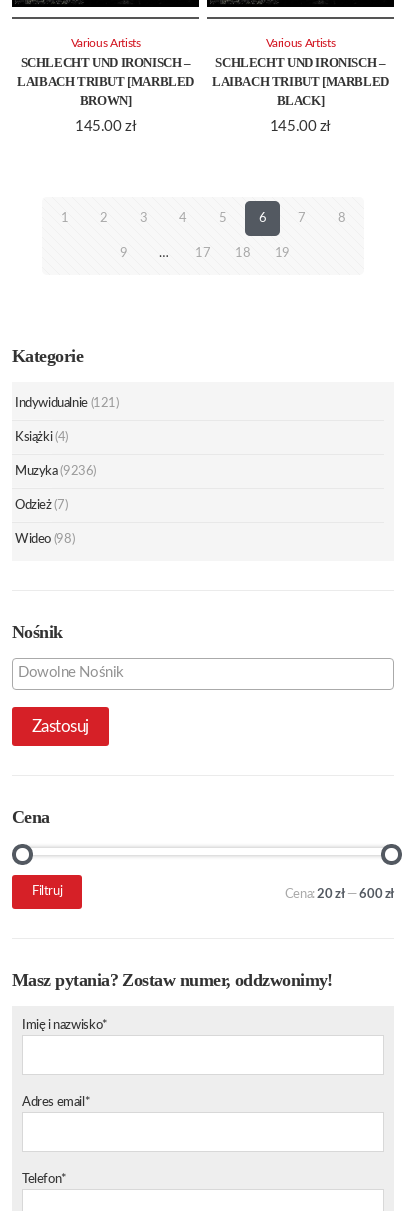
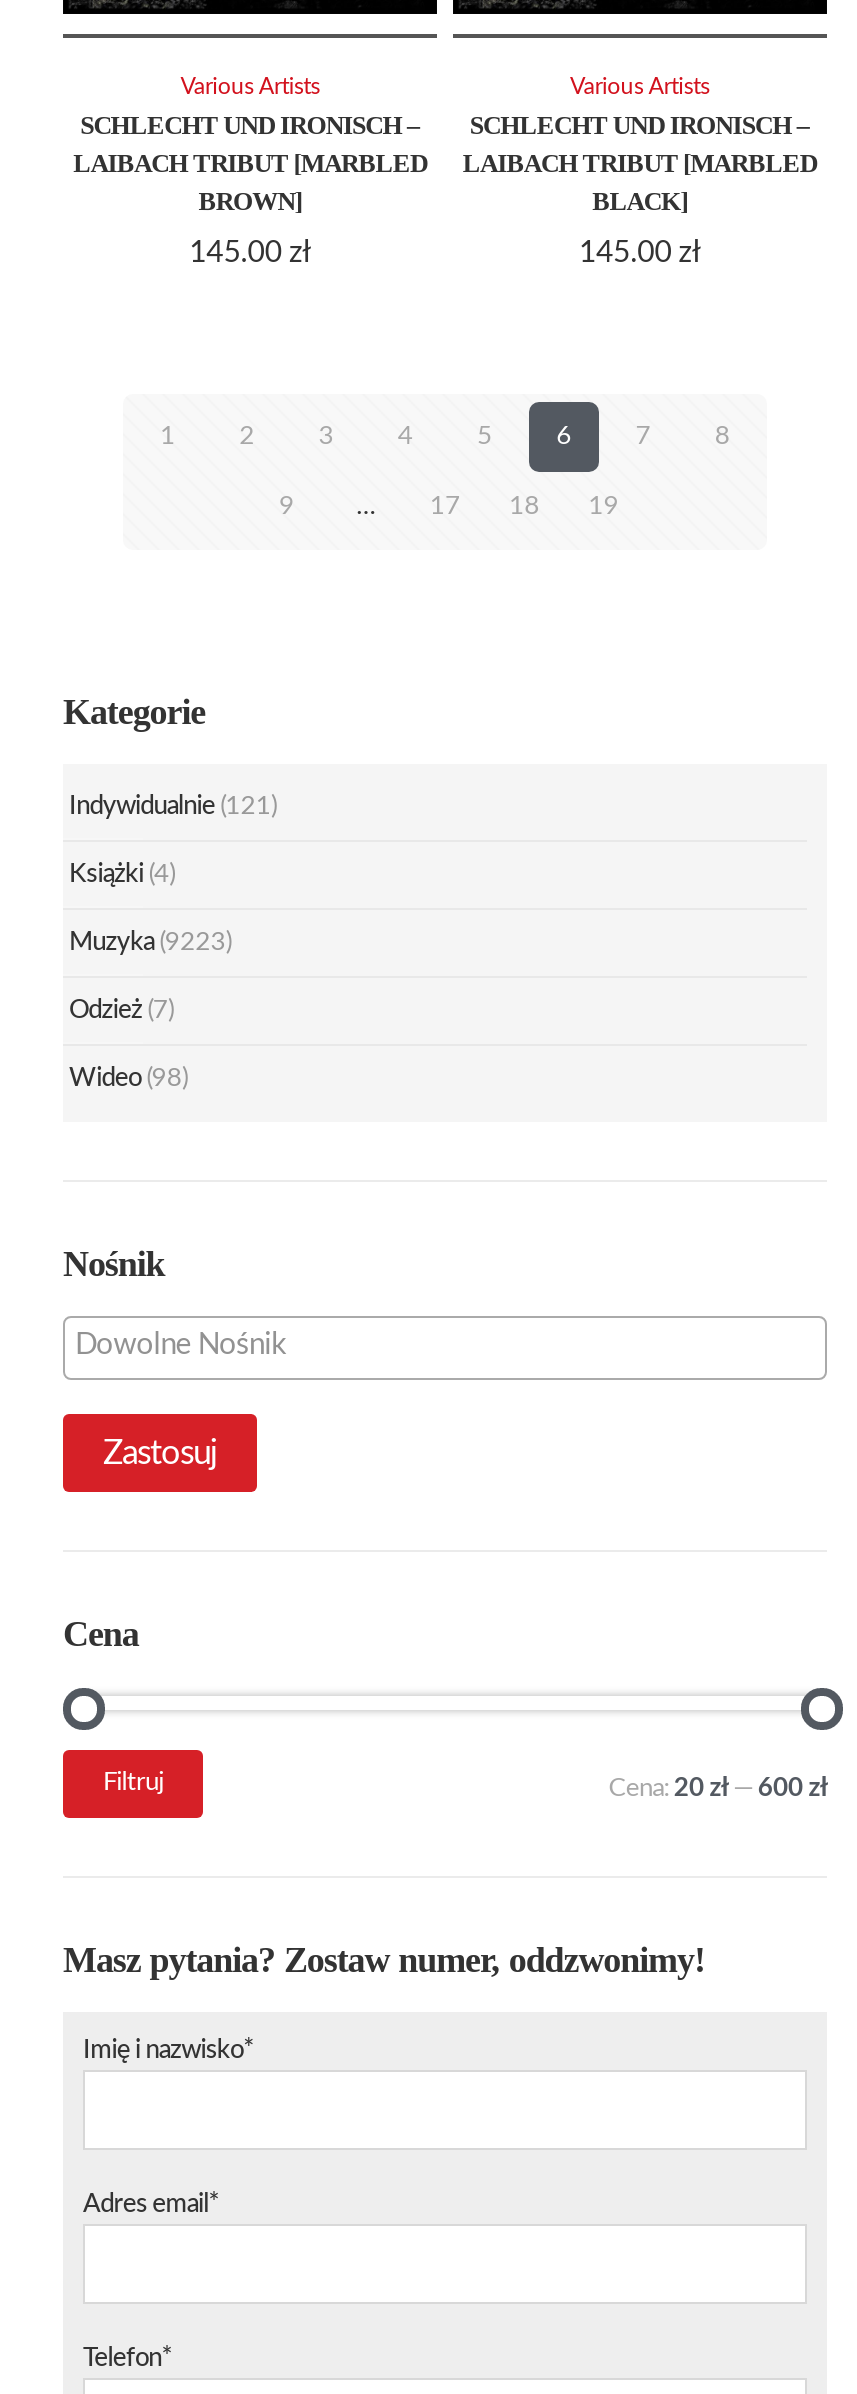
- Muzyka (9236)
+ Muzyka (9223)
